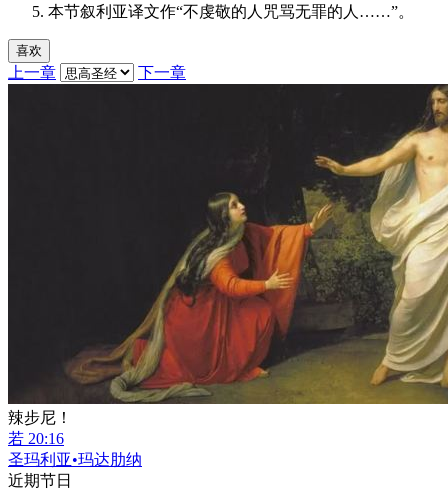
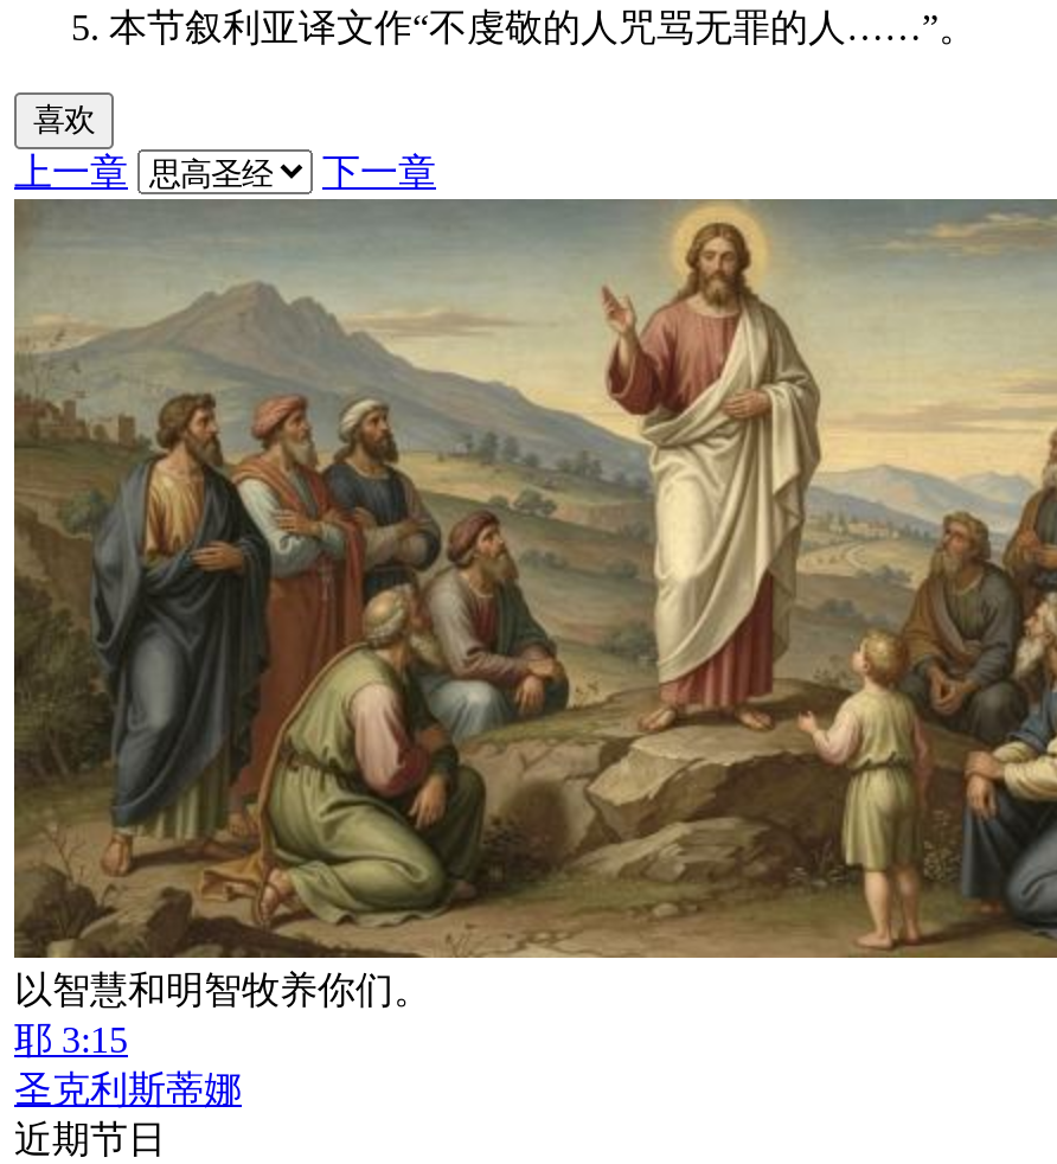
- [image]
- 辣步尼！
- 若 20:16
- 圣玛利亚•玛达肋纳
+ [image]
+ 以智慧和明智牧养你们。
+ 耶 3:15
+ 圣克利斯蒂娜
